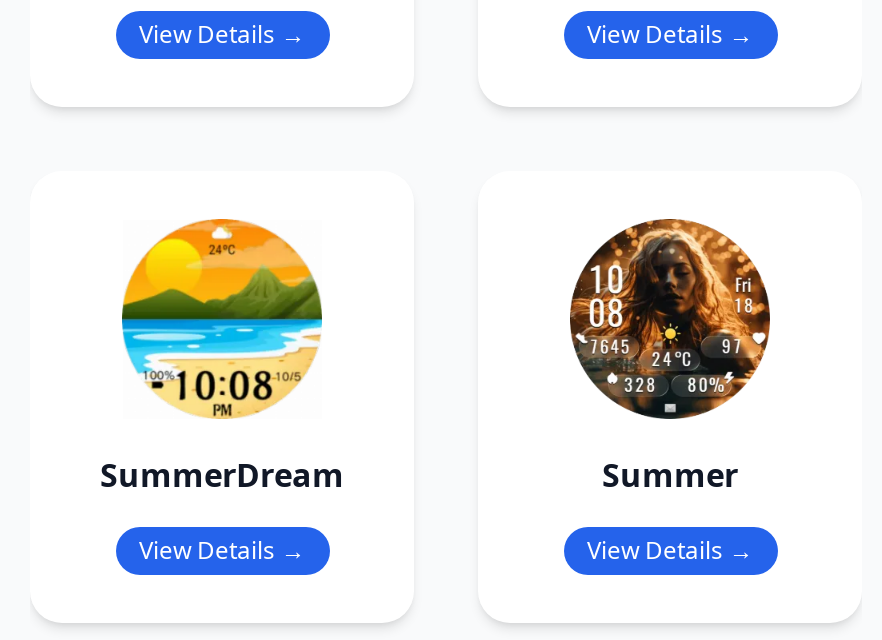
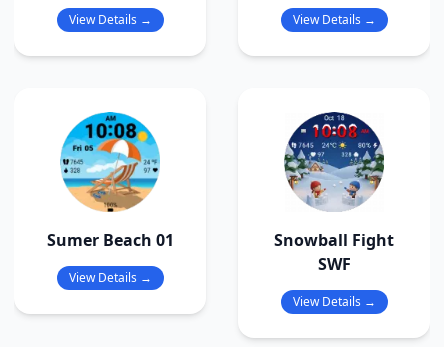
- [image]
- SummerDream
+ [image]
+ Sumer Beach 01

- [image]
- Summer
+ [image]
+ Snowball Fight
+ SWF
